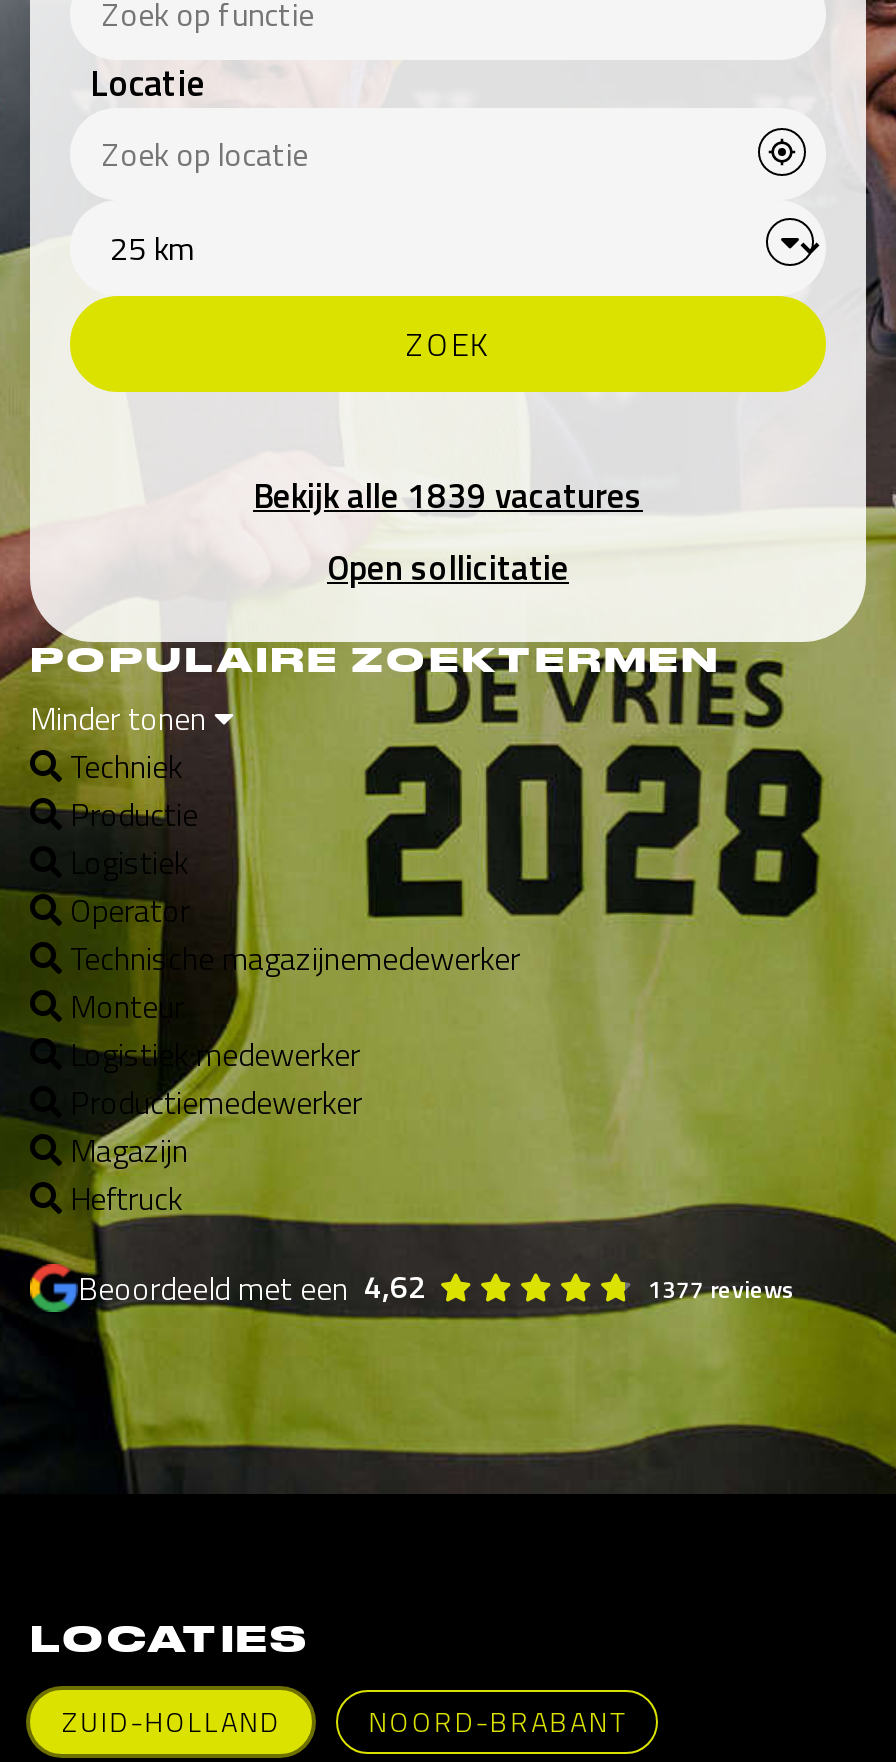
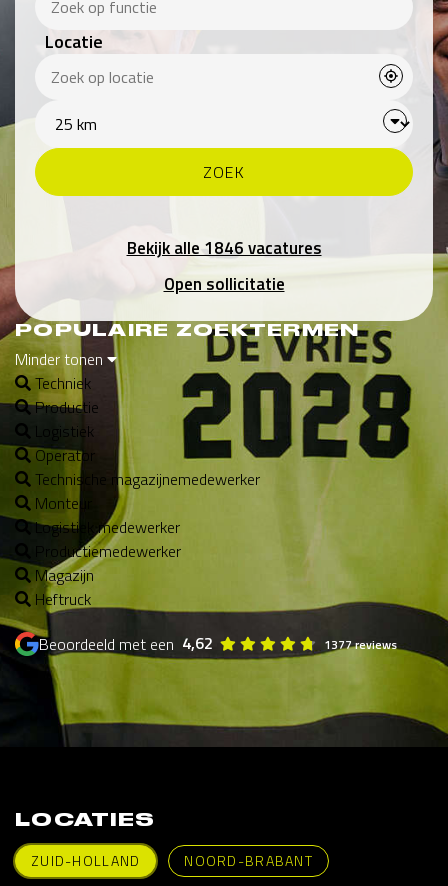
- Bekijk alle 1839 vacatures
+ Bekijk alle 1846 vacatures
